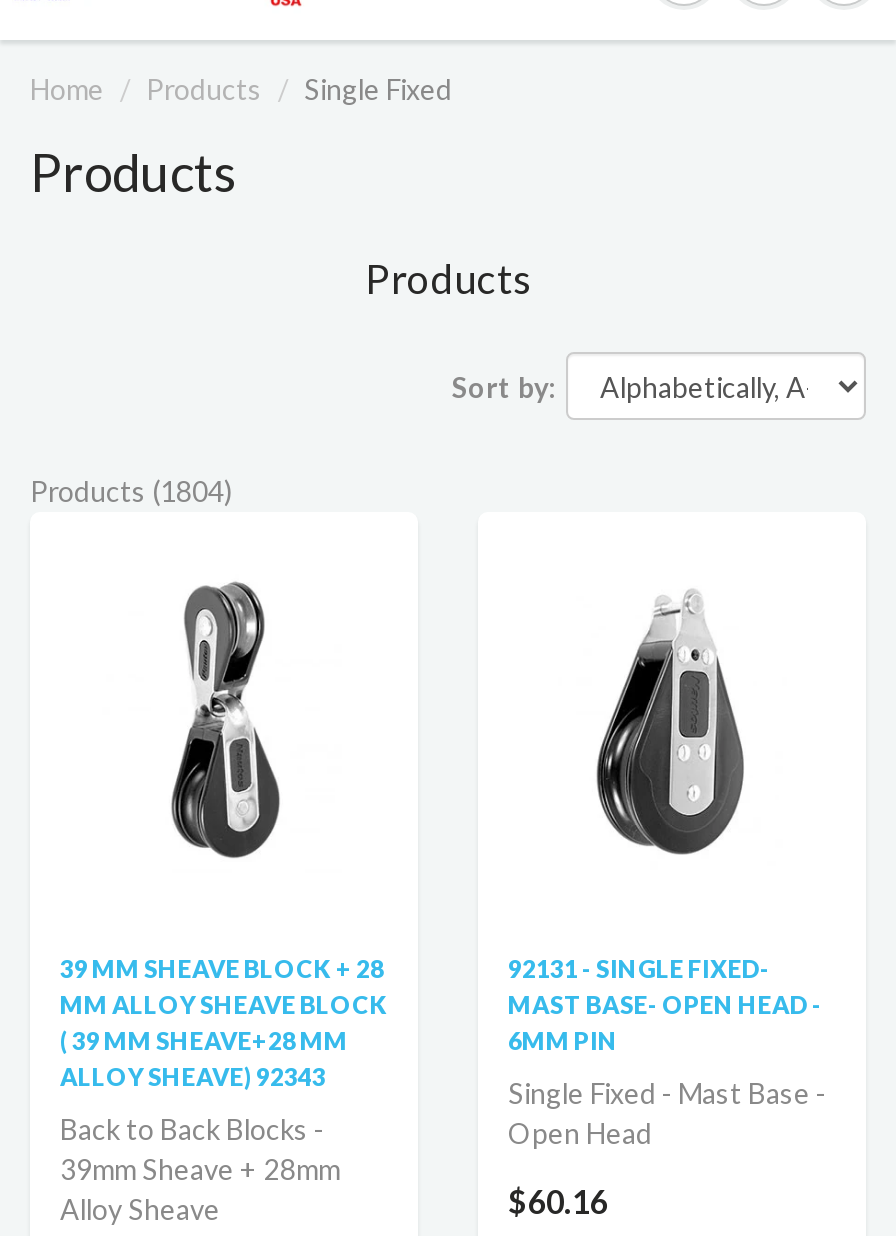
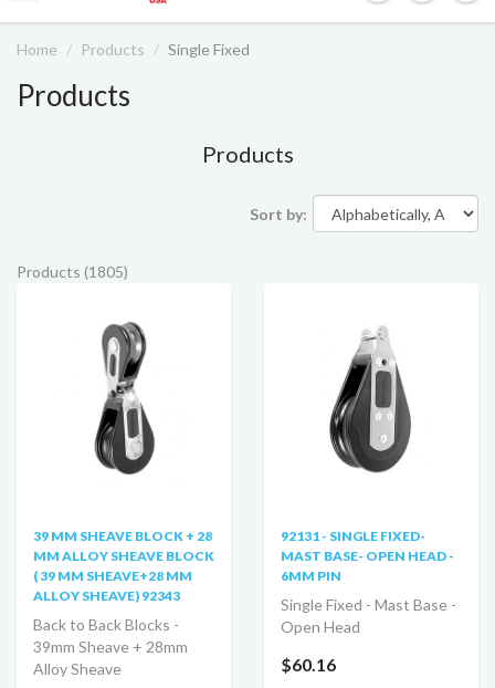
- Products (1804)
+ Products (1805)
